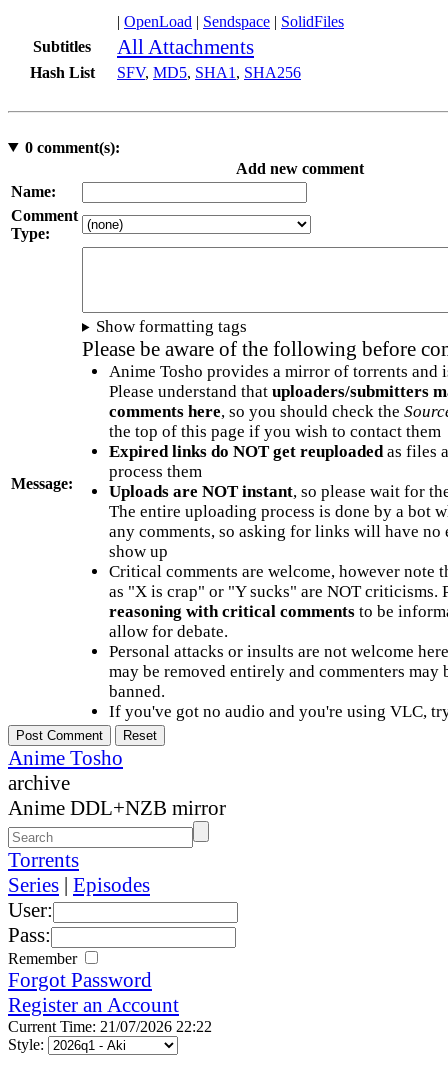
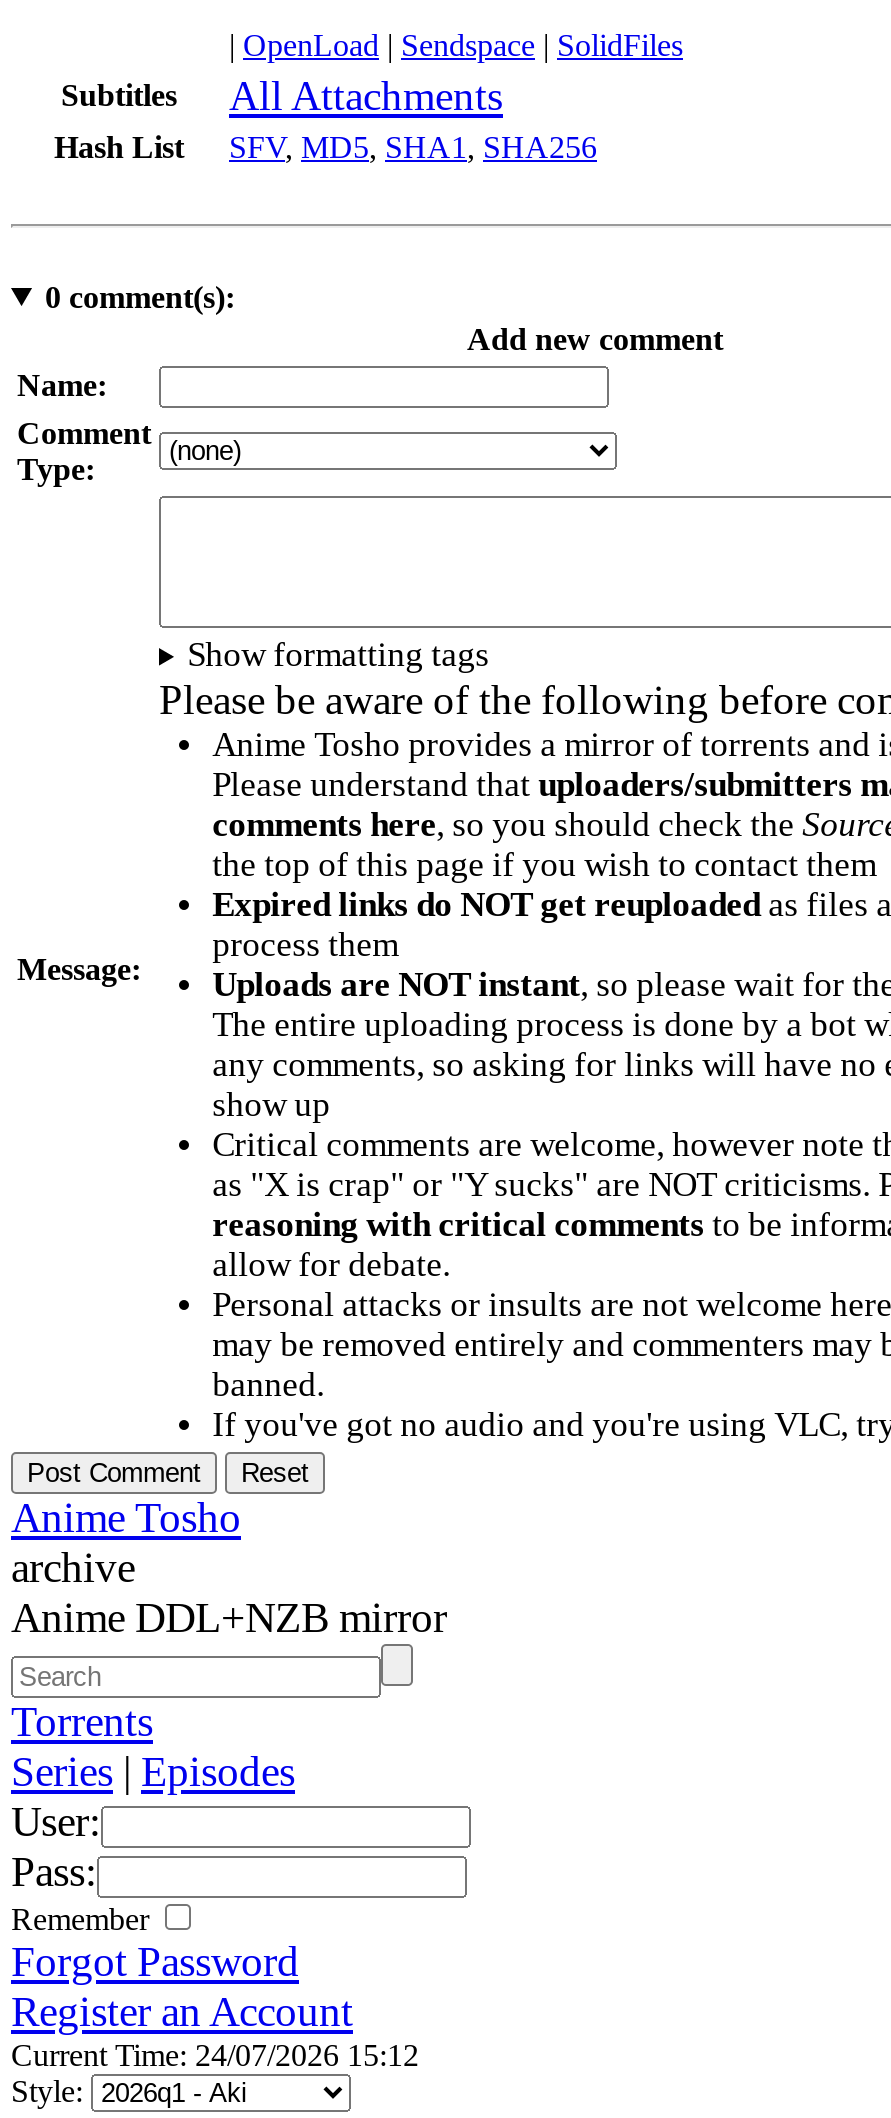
- Current Time: 21/07/2026 22:22
+ Current Time: 24/07/2026 15:12
